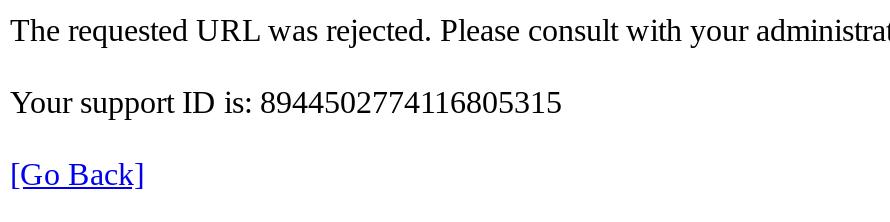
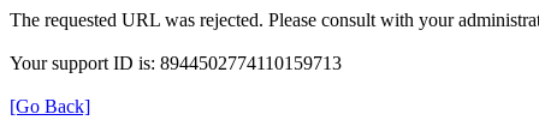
- Your support ID is: 8944502774116805315
+ Your support ID is: 8944502774110159713
